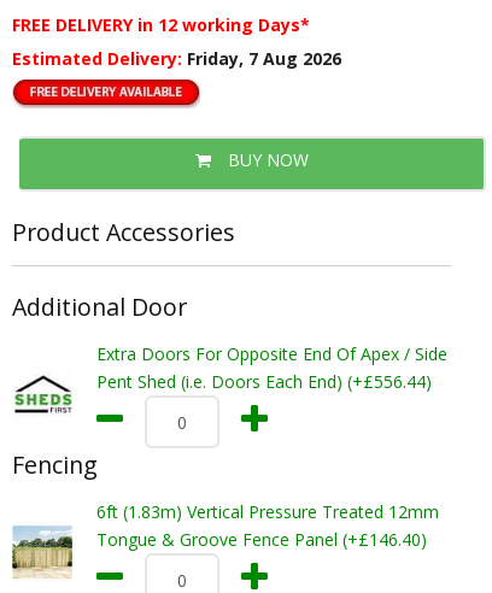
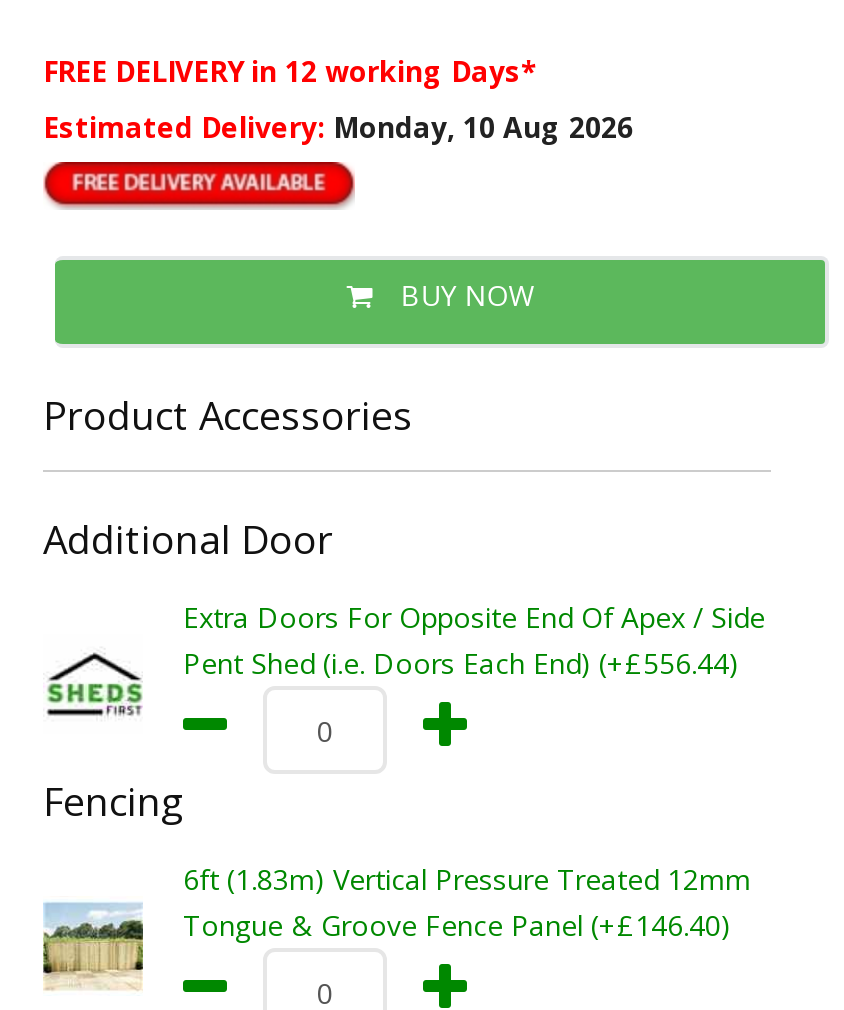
- Estimated Delivery: Friday, 7 Aug 2026
+ Estimated Delivery: Monday, 10 Aug 2026
